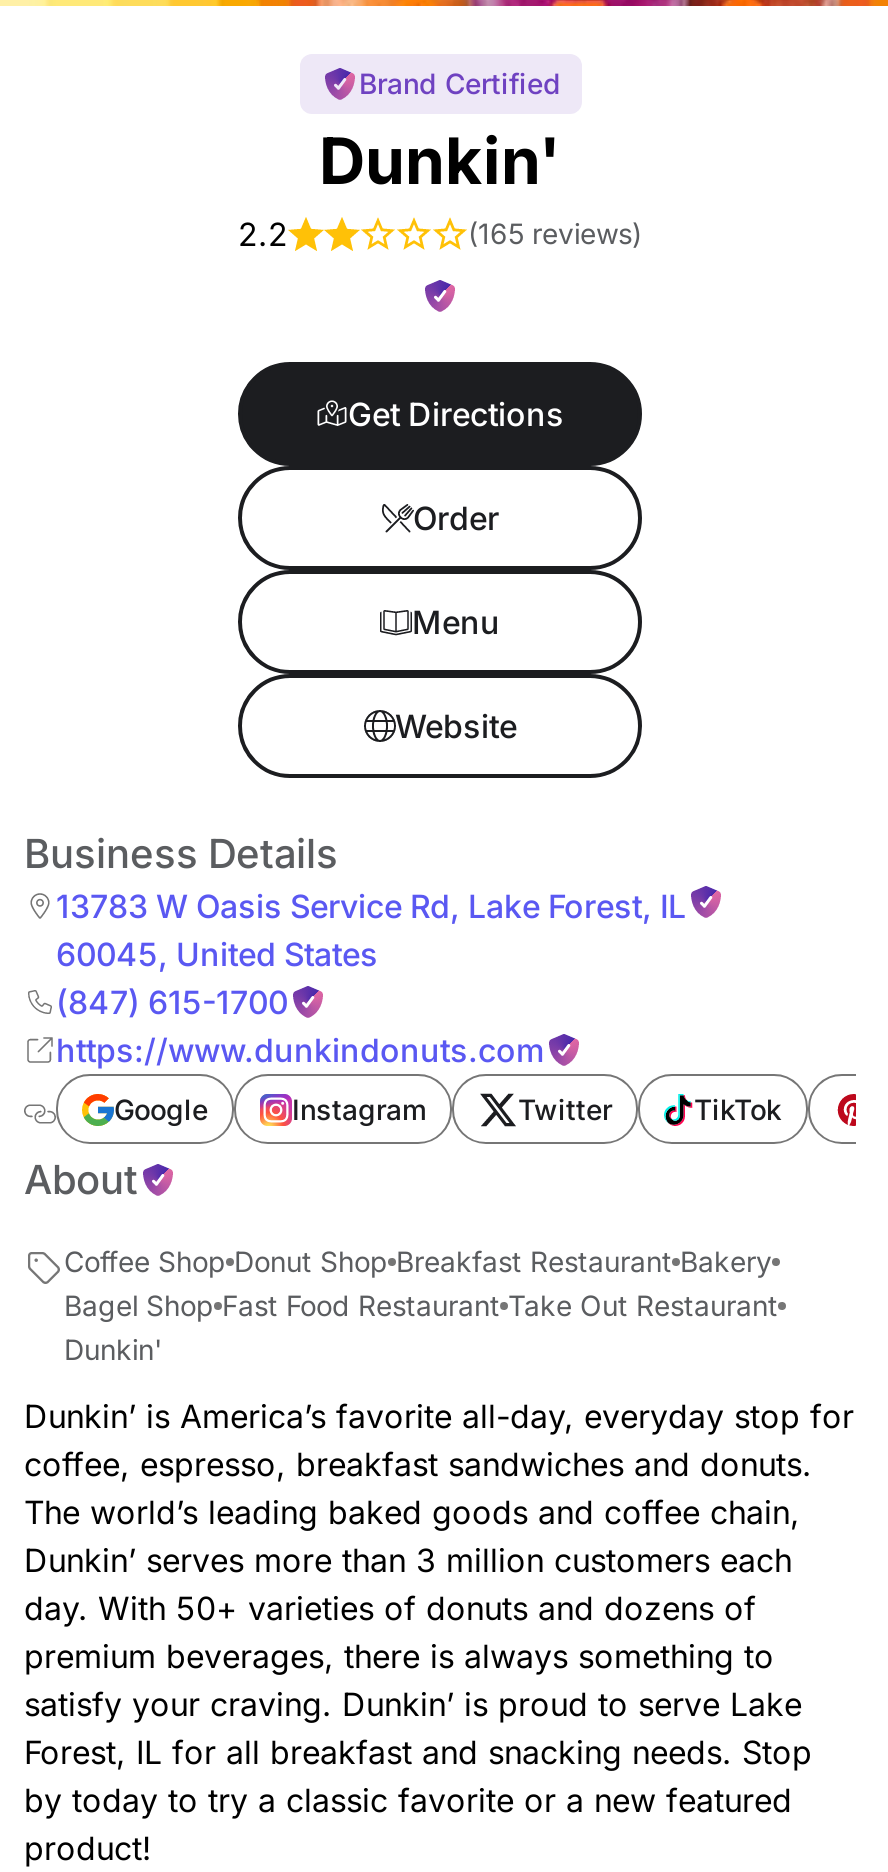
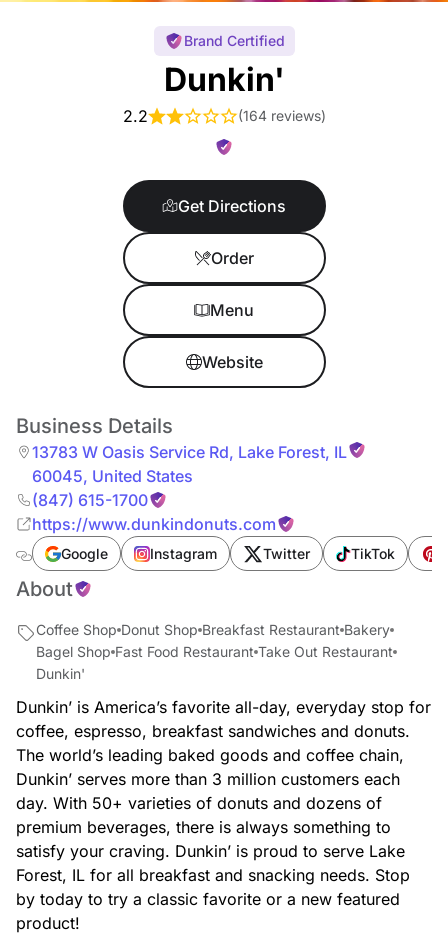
- (165 reviews)
+ (164 reviews)
